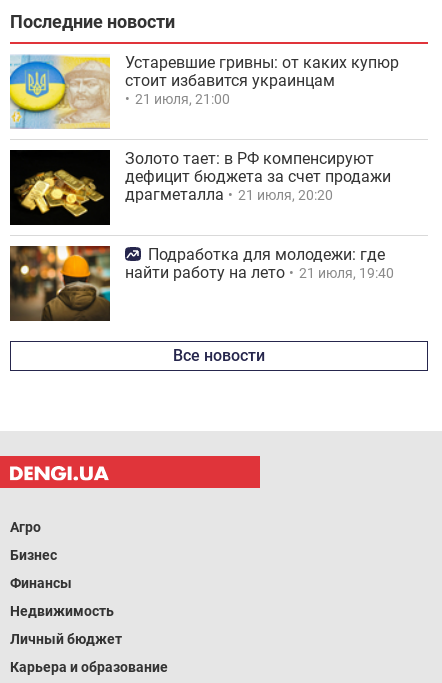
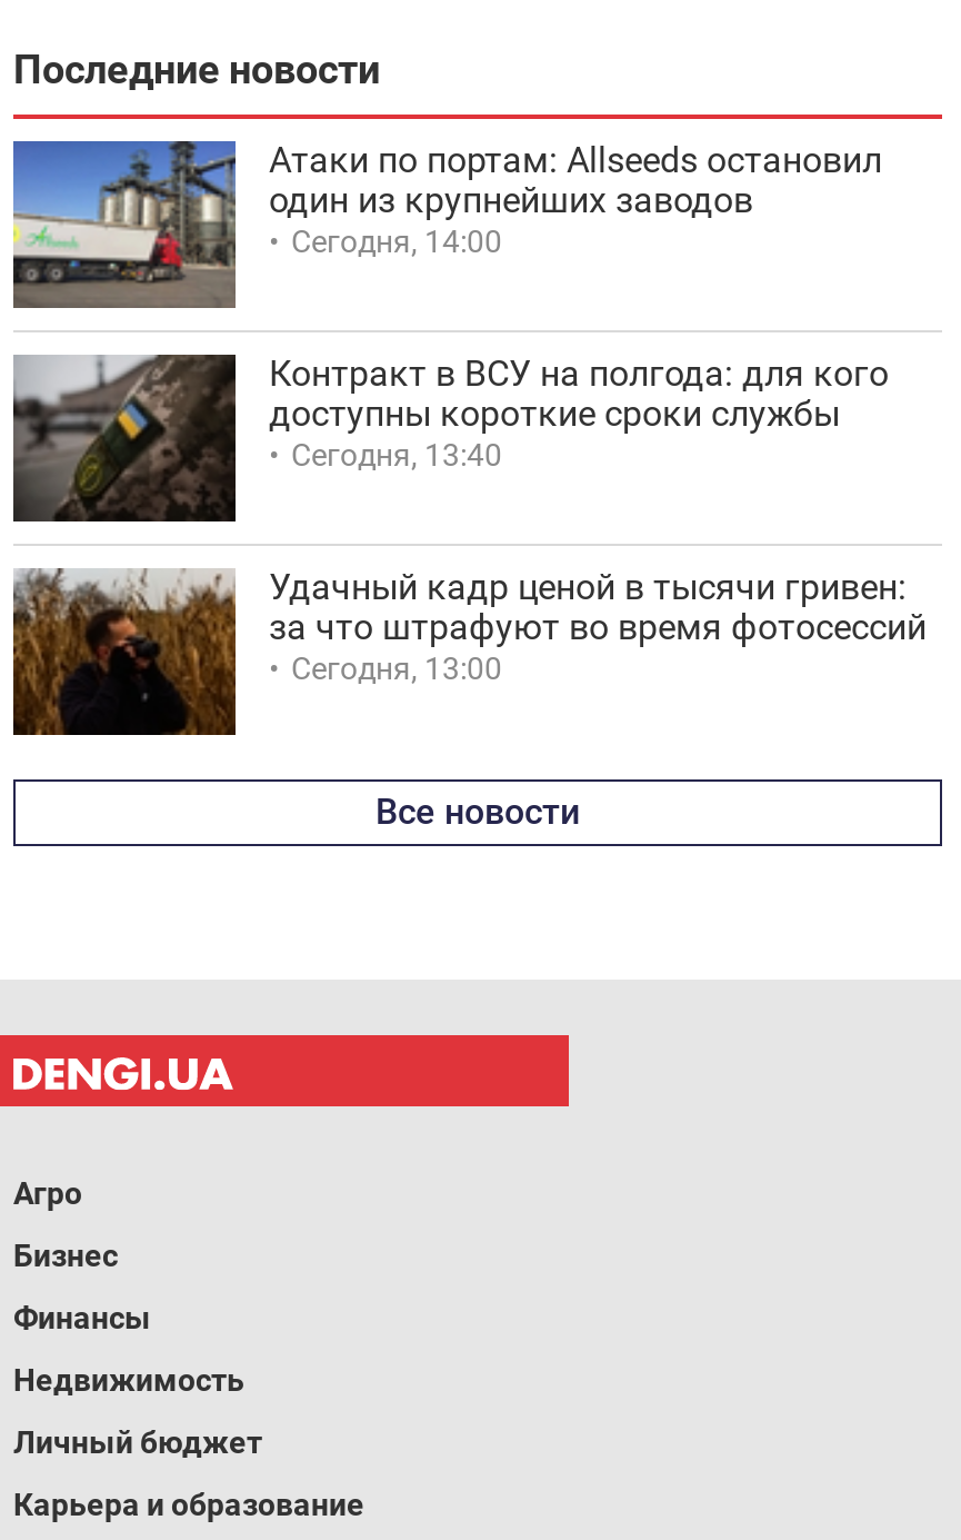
- [image]
- Устаревшие гривны: от каких купюр
- стоит избавится украинцам
- 21 июля, 21:00
+ [image]
+ Атаки по портам: Allseeds остановил
+ один из крупнейших заводов
+ Сегодня, 14:00

- [image]
- Золото тает: в РФ компенсируют
- дефицит бюджета за счет продажи
- драгметалла
- 21 июля, 20:20
+ [image]
+ Контракт в ВСУ на полгода: для кого
+ доступны короткие сроки службы
+ Сегодня, 13:40

- [image]
- Подработка для молодежи: где
- найти работу на лето
- 21 июля, 19:40
+ [image]
+ Удачный кадр ценой в тысячи гривен:
+ за что штрафуют во время фотосессий
+ Сегодня, 13:00
